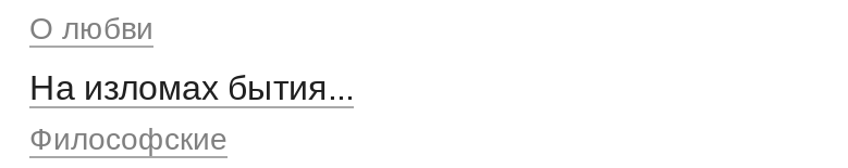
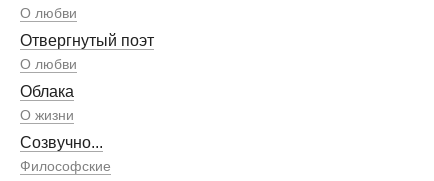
- На изломах бытия...
+ Отвергнутый поэт
+ О любви
+ Облака
+ О жизни
+ Созвучно...
